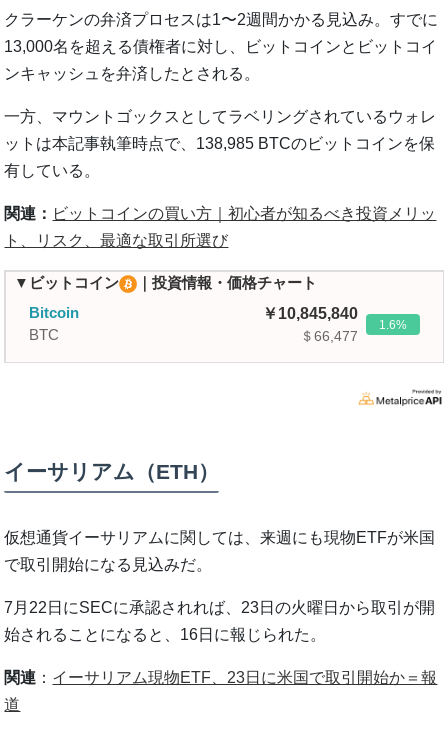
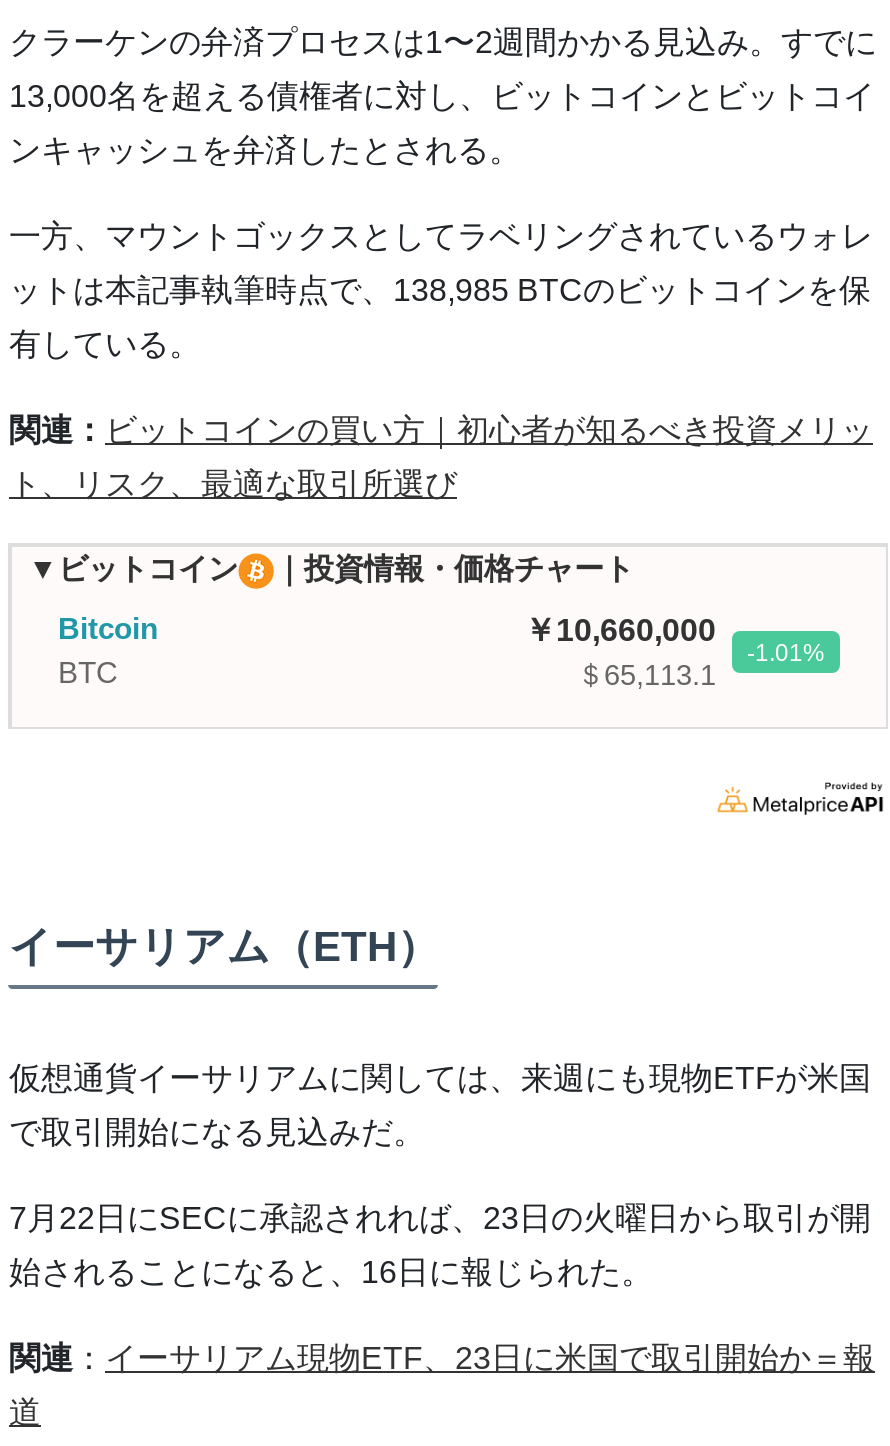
- 10,845,840
+ 10,660,000

- 1.6
+ -1.01

- ＄66,477
+ ＄65,113.1
